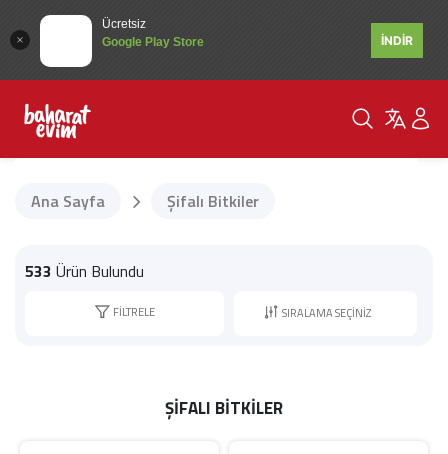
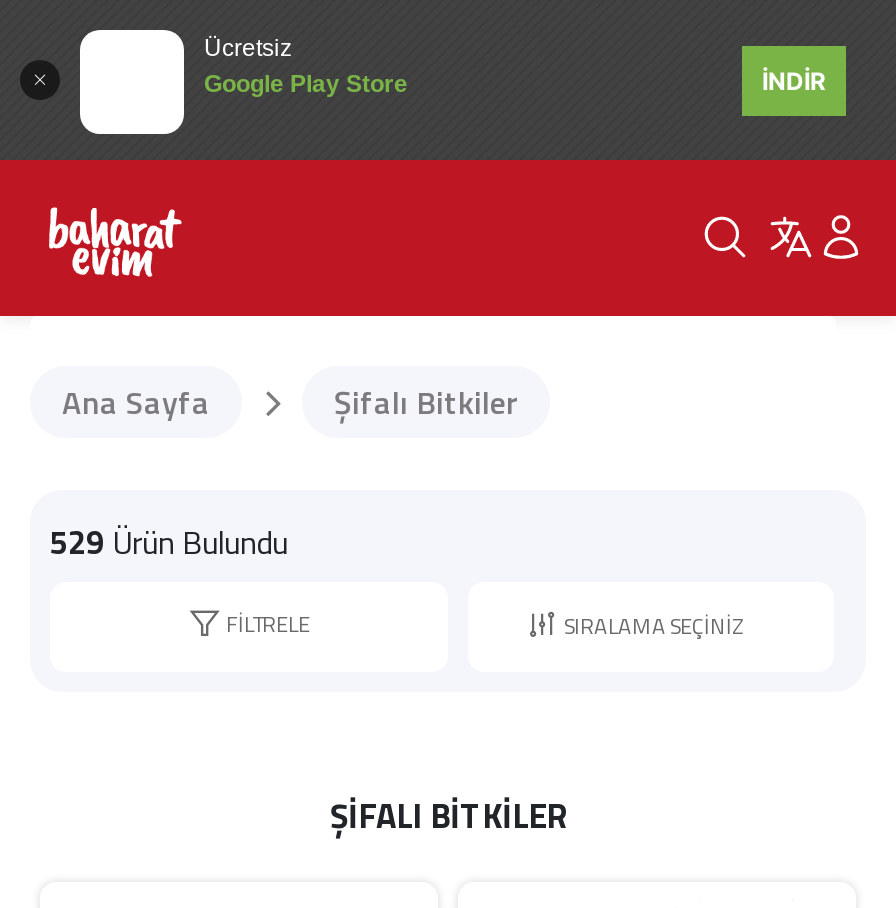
- 533 Ürün Bulundu
+ 529 Ürün Bulundu
